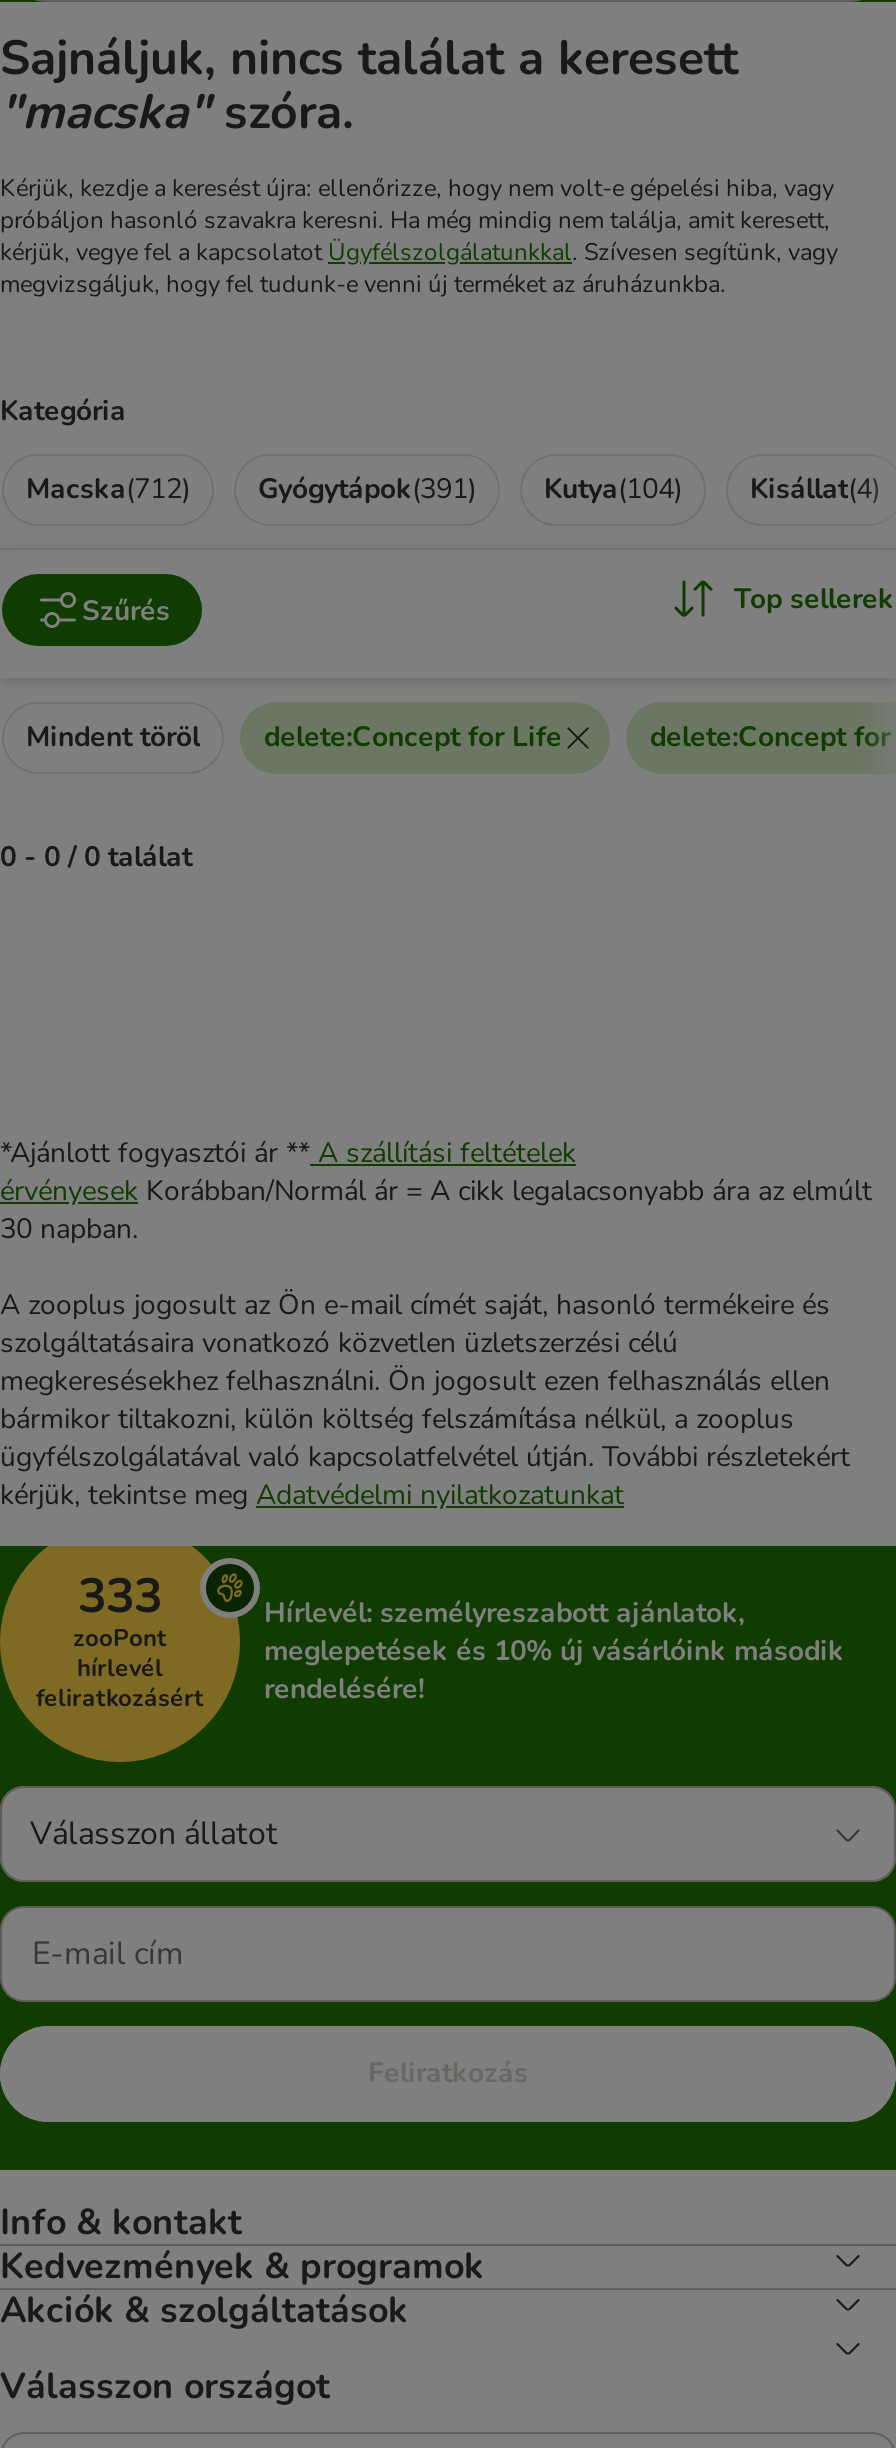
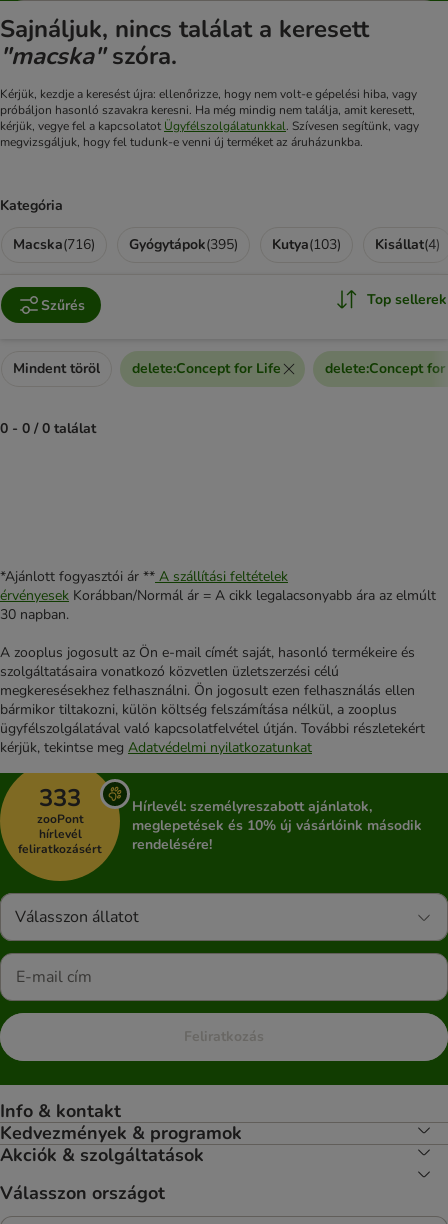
- Macska(712)
+ Macska(716)

- Gyógytápok(391)
+ Gyógytápok(395)

- Kutya(104)
+ Kutya(103)
